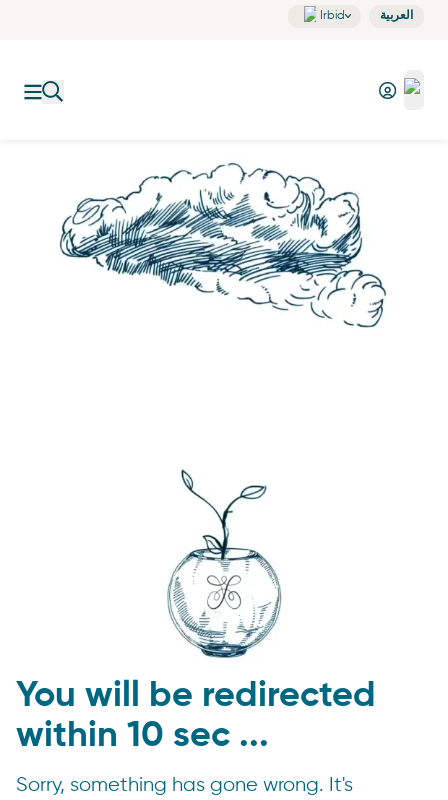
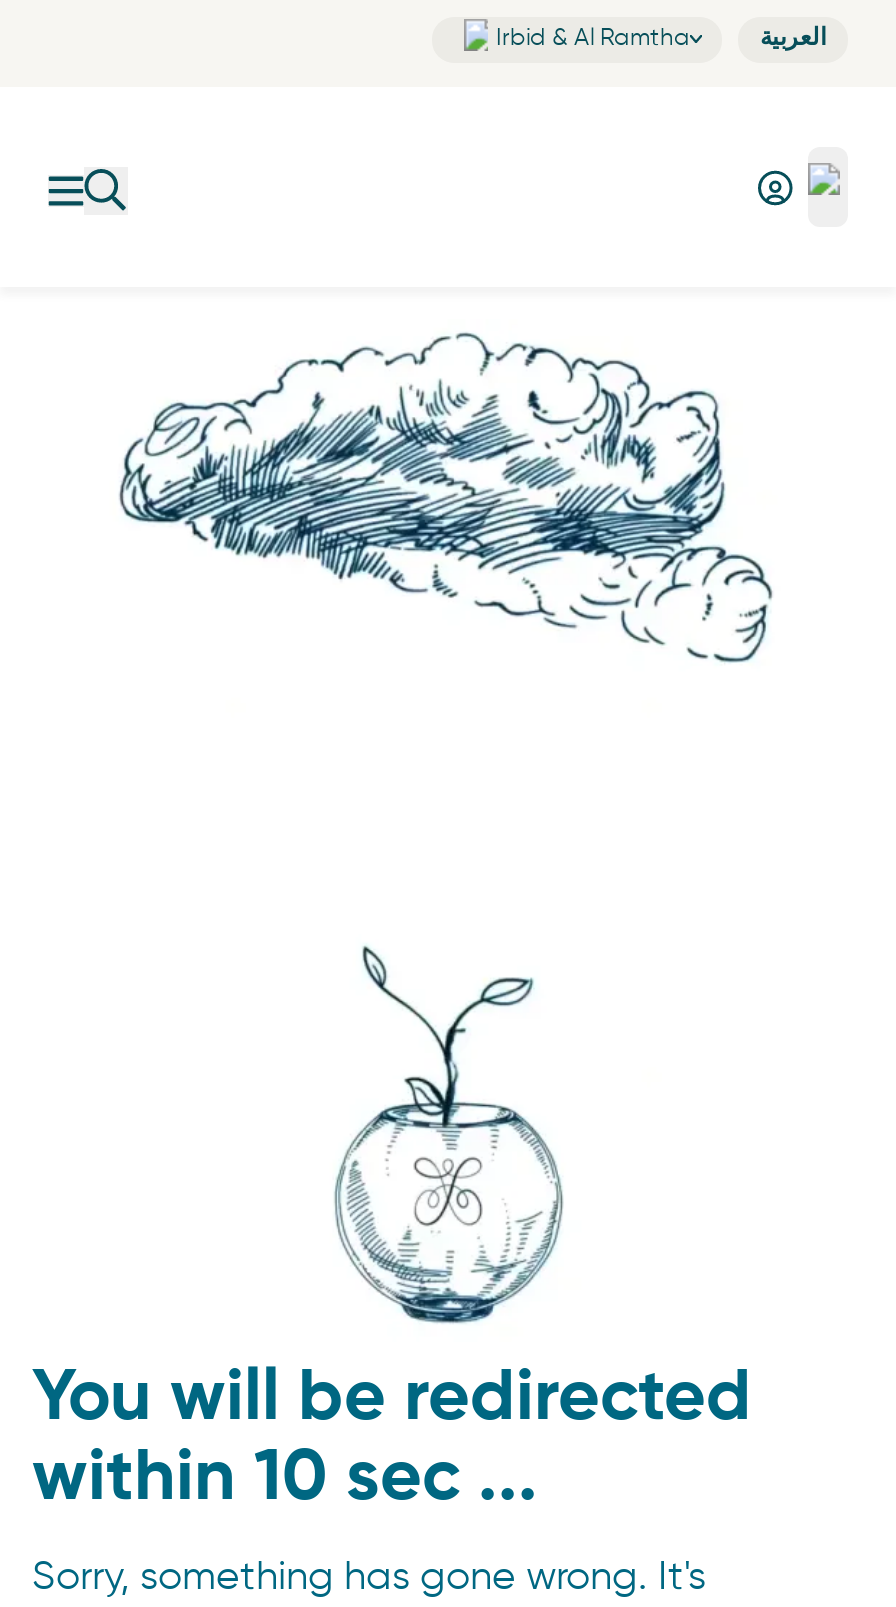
- Irbid
+ Irbid & Al Ramtha
